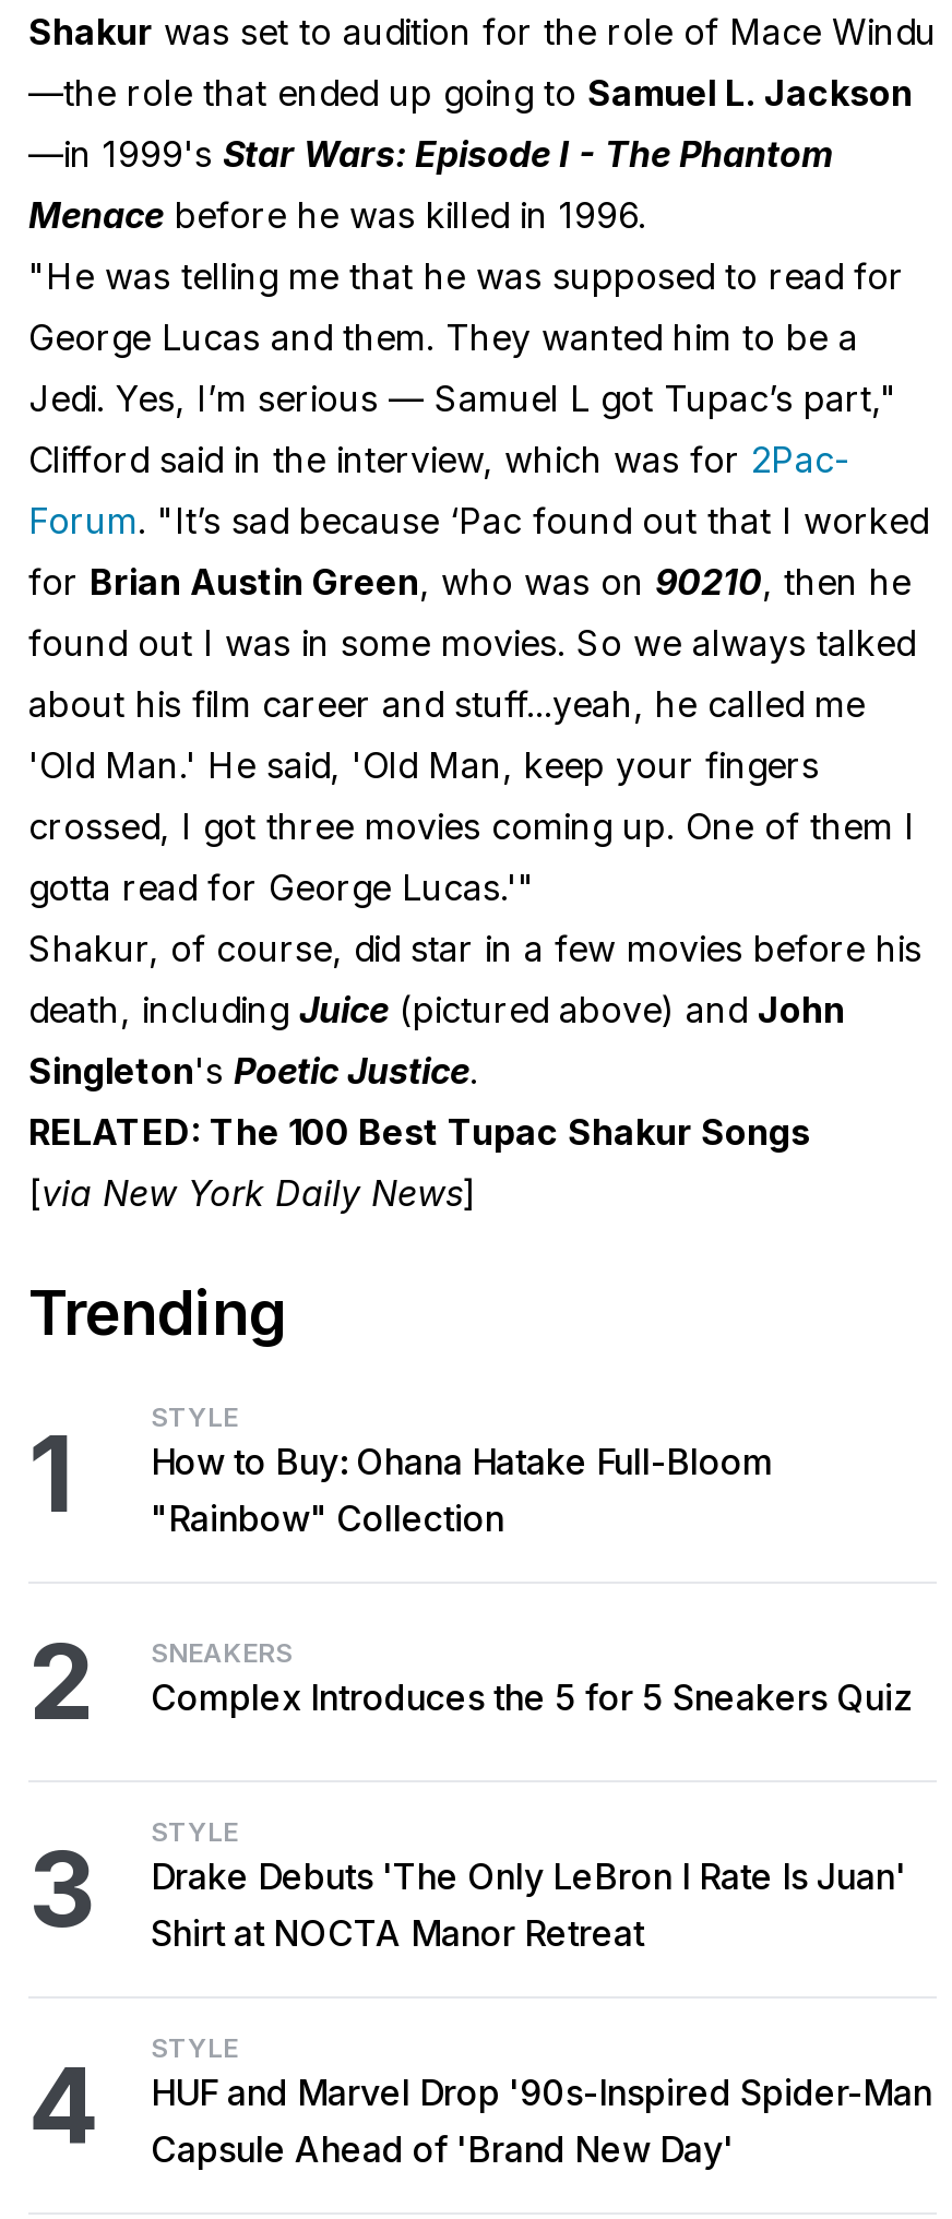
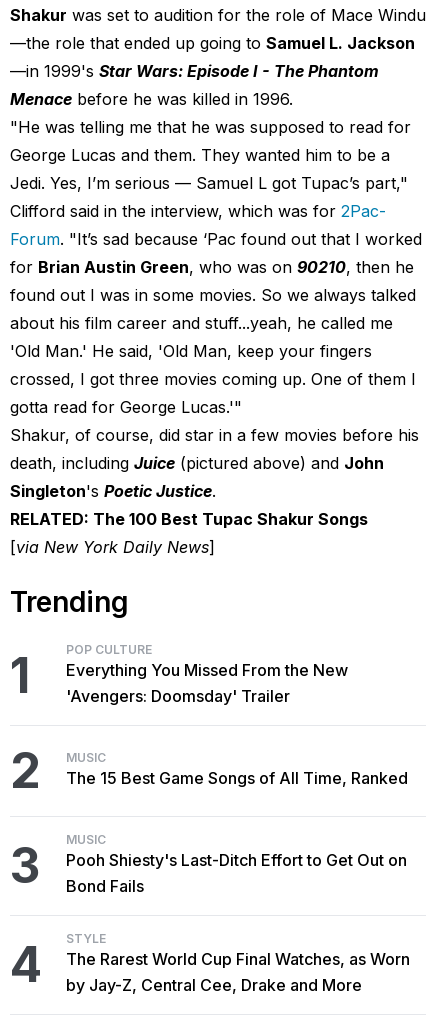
- STYLE
- How to Buy: Ohana Hatake Full-Bloom
- "Rainbow" Collection
+ POP CULTURE
+ Everything You Missed From the New
+ 'Avengers: Doomsday' Trailer

- SNEAKERS
- Complex Introduces the 5 for 5 Sneakers Quiz
+ MUSIC
+ The 15 Best Game Songs of All Time, Ranked

- STYLE
- Drake Debuts 'The Only LeBron I Rate Is Juan'
- Shirt at NOCTA Manor Retreat
+ MUSIC
+ Pooh Shiesty's Last-Ditch Effort to Get Out on
+ Bond Fails

- HUF and Marvel Drop '90s-Inspired Spider-Man
- Capsule Ahead of 'Brand New Day'
+ The Rarest World Cup Final Watches, as Worn
+ by Jay-Z, Central Cee, Drake and More
